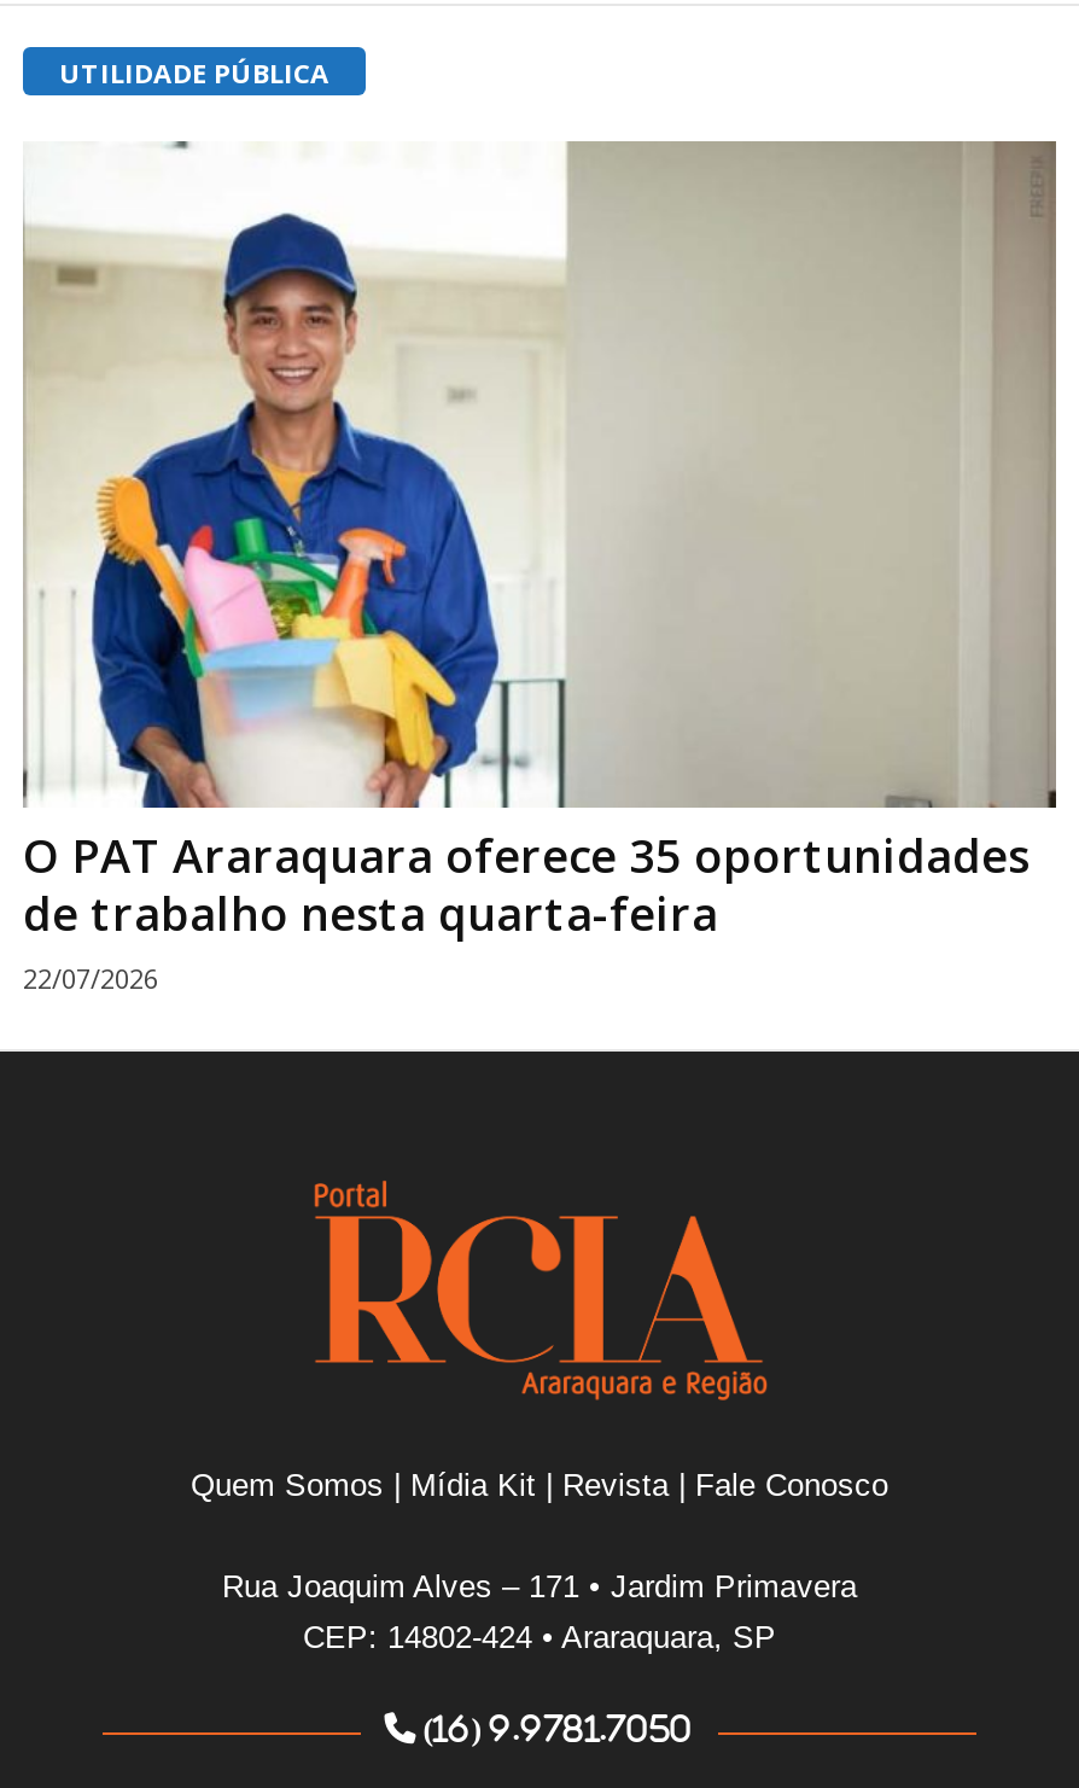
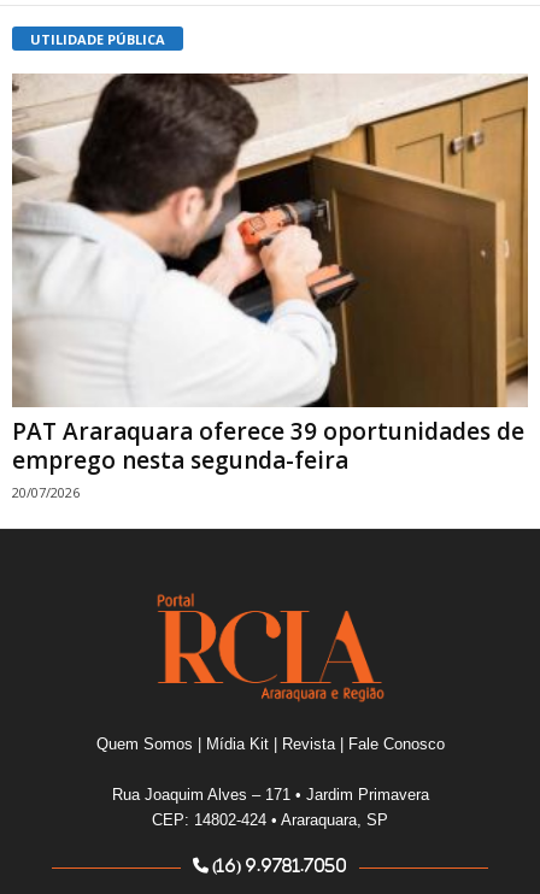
- [image]
- O PAT Araraquara oferece 35 oportunidades
- de trabalho nesta quarta-feira
- 22/07/2026
+ [image]
+ PAT Araraquara oferece 39 oportunidades de
+ emprego nesta segunda-feira
+ 20/07/2026
